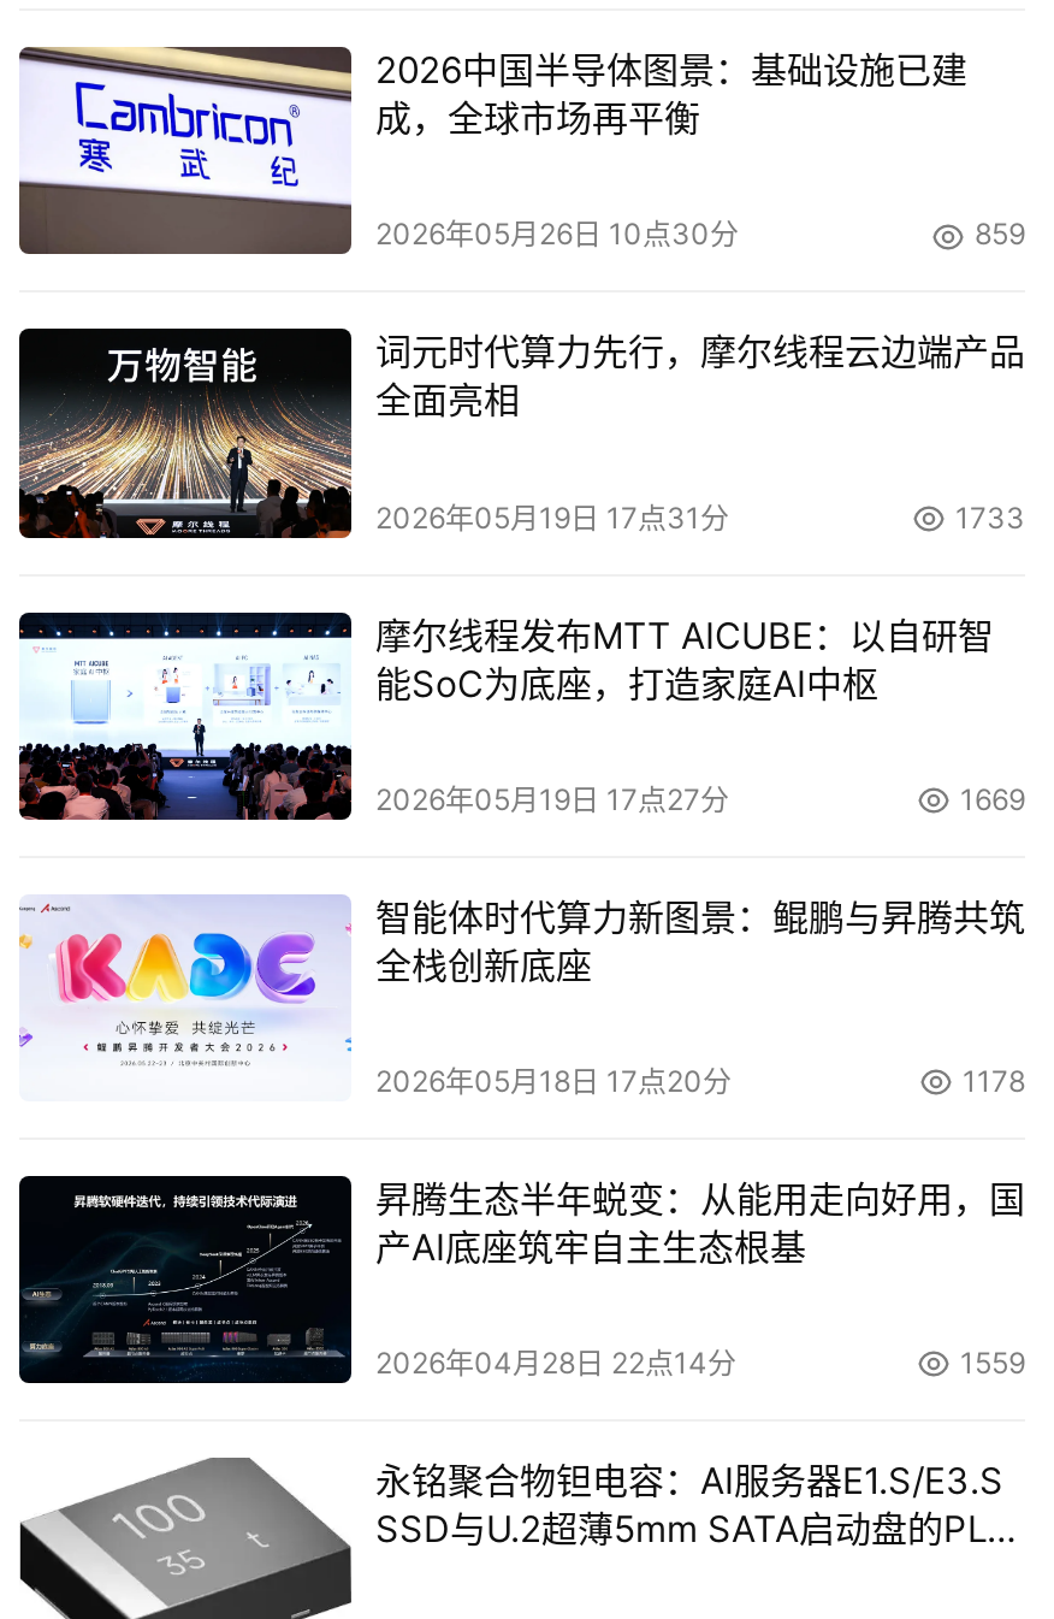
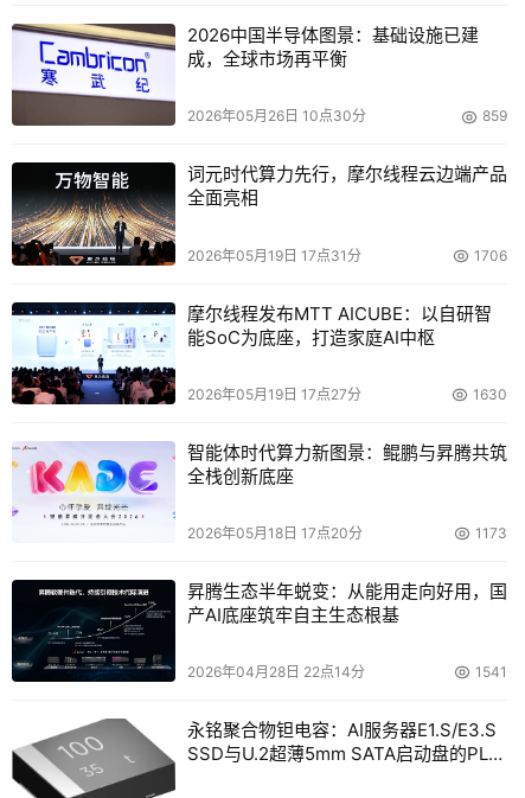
- 1733
+ 1706

- 1669
+ 1630

- 1178
+ 1173

- 1559
+ 1541
